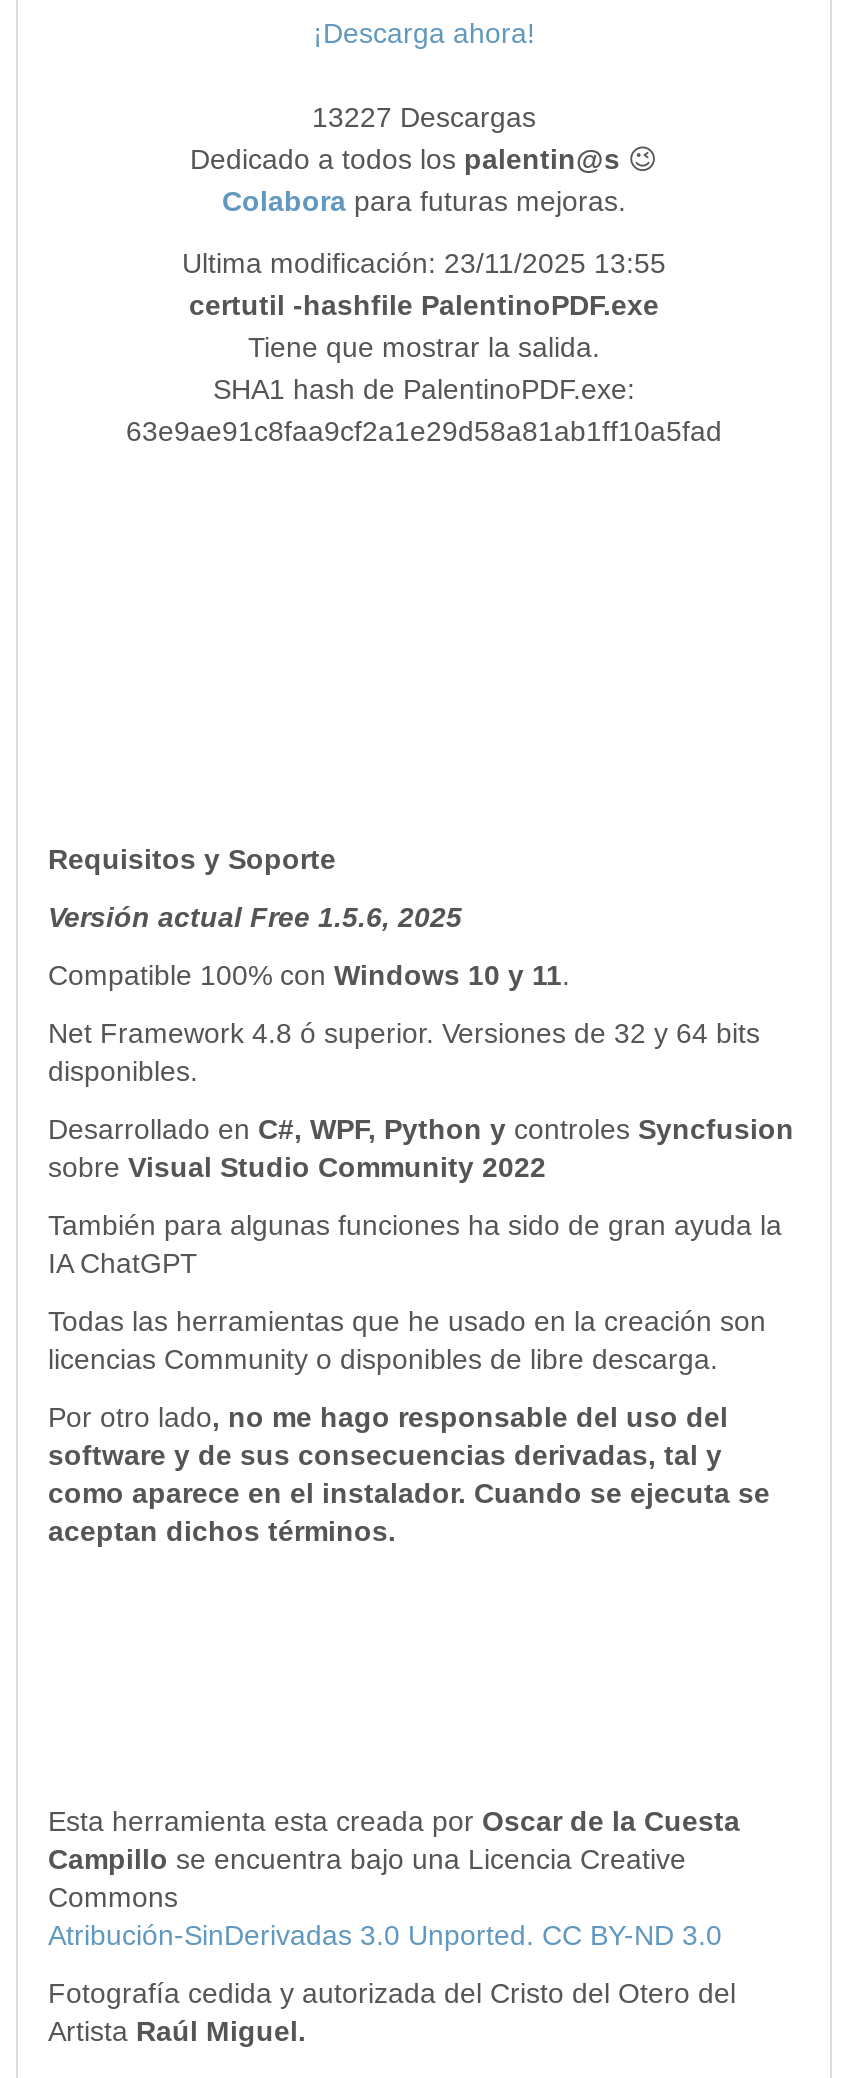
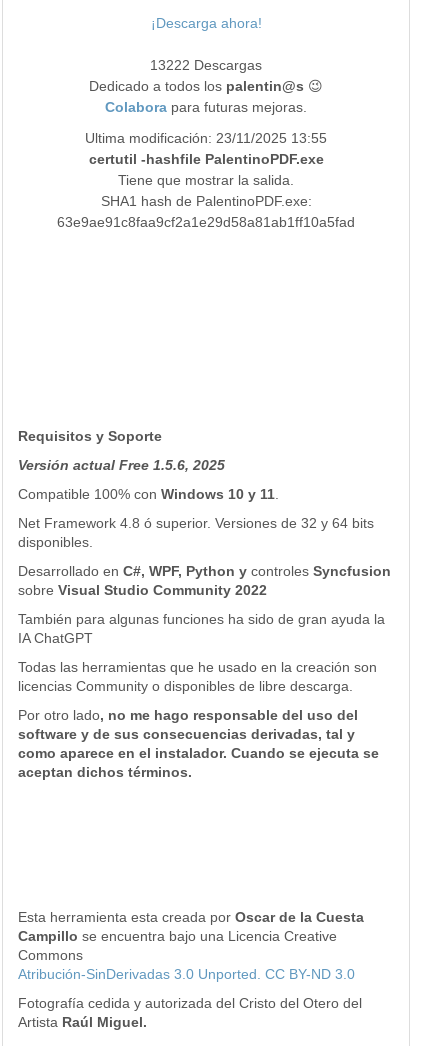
- 13227 Descargas
+ 13222 Descargas
